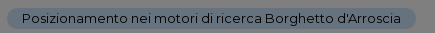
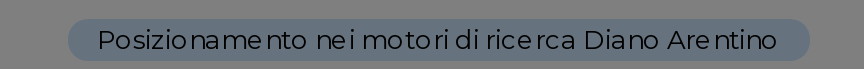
- Posizionamento nei motori di ricerca Borghetto d'Arroscia
+ Posizionamento nei motori di ricerca Diano Arentino
